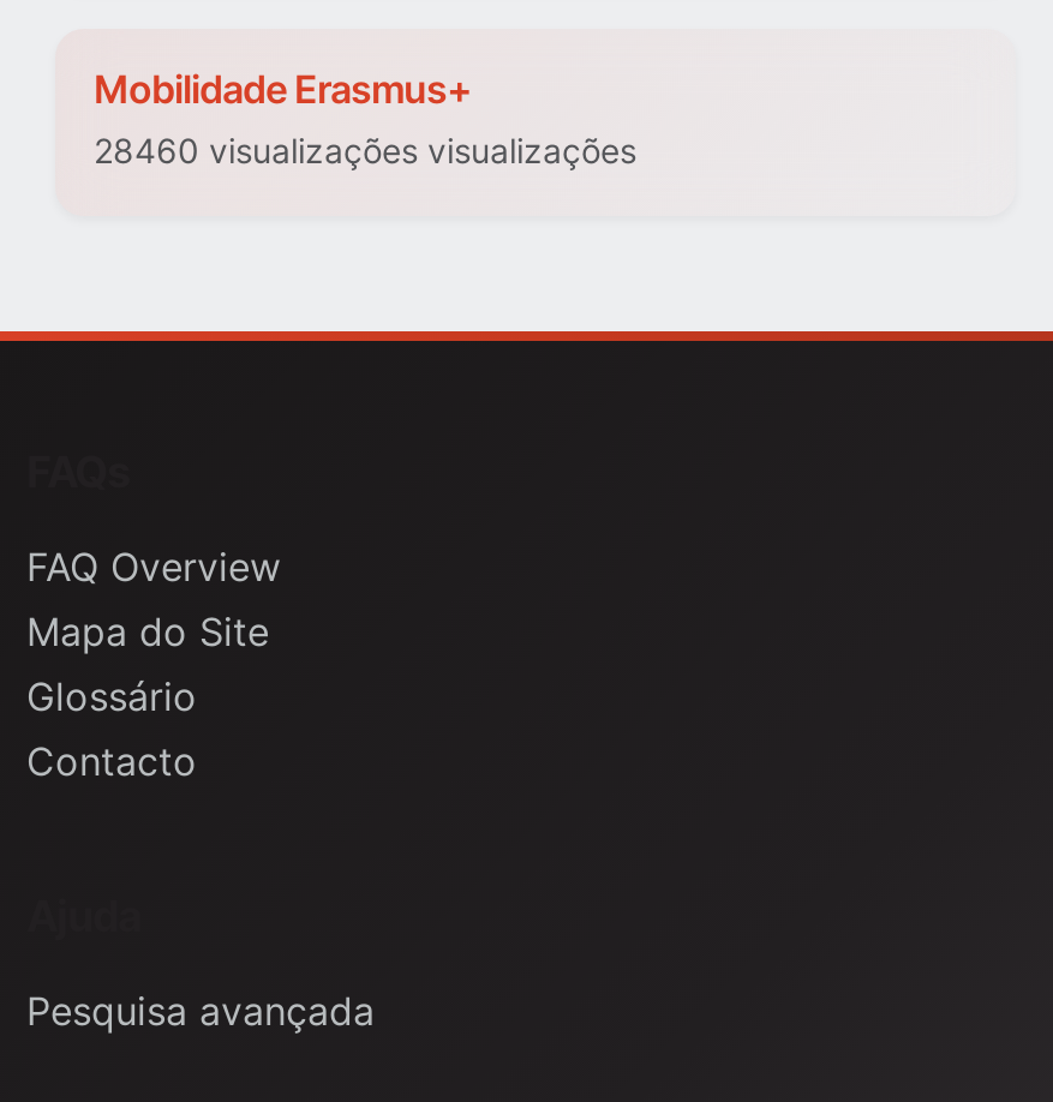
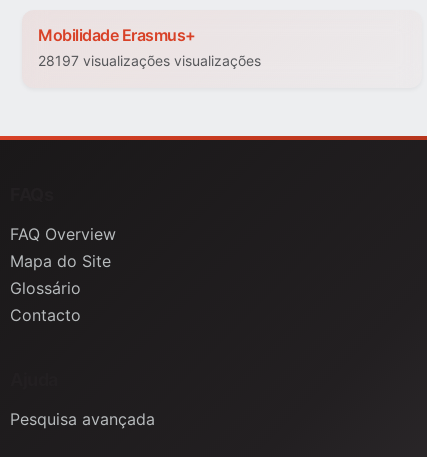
- 28460 visualizações visualizações
+ 28197 visualizações visualizações
